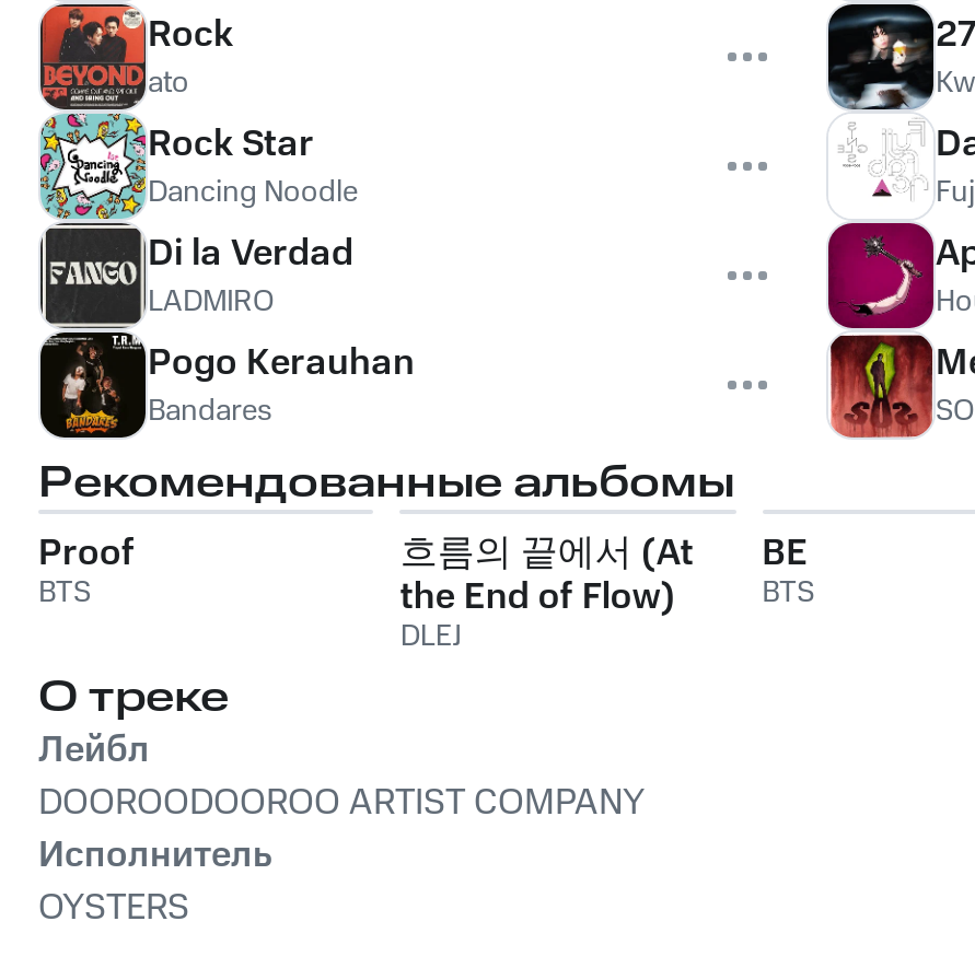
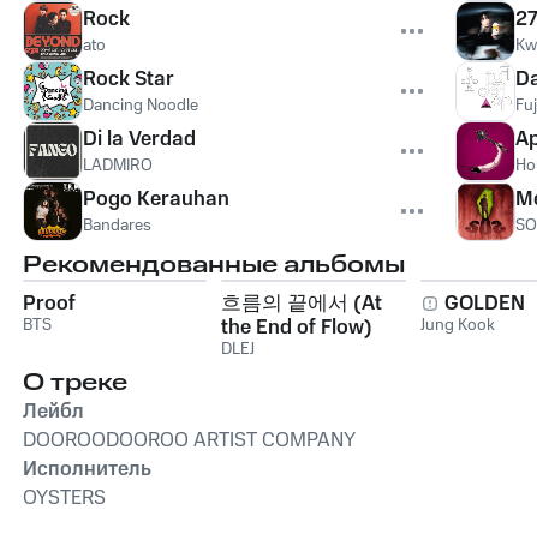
- BE
- BTS
+ GOLDEN
+ Jung Kook
